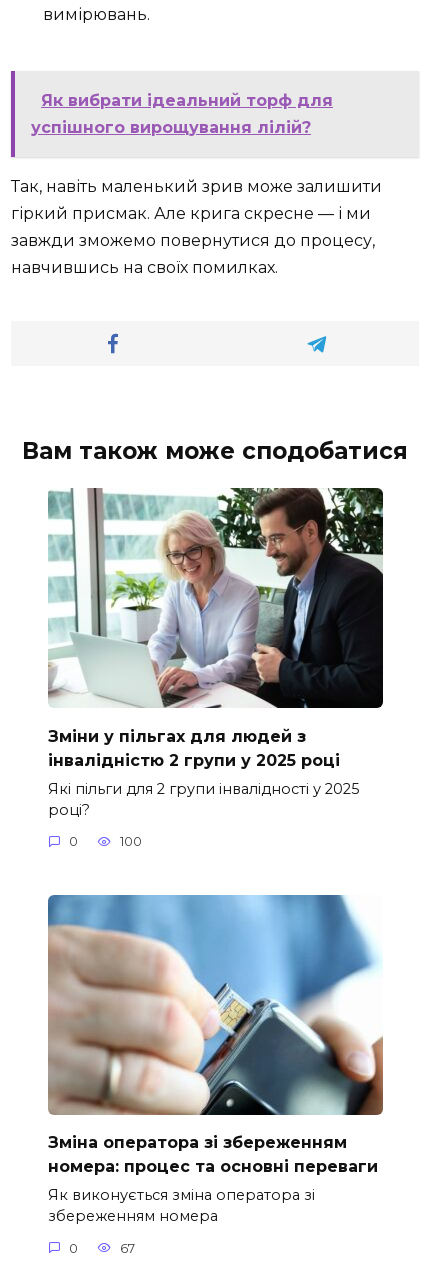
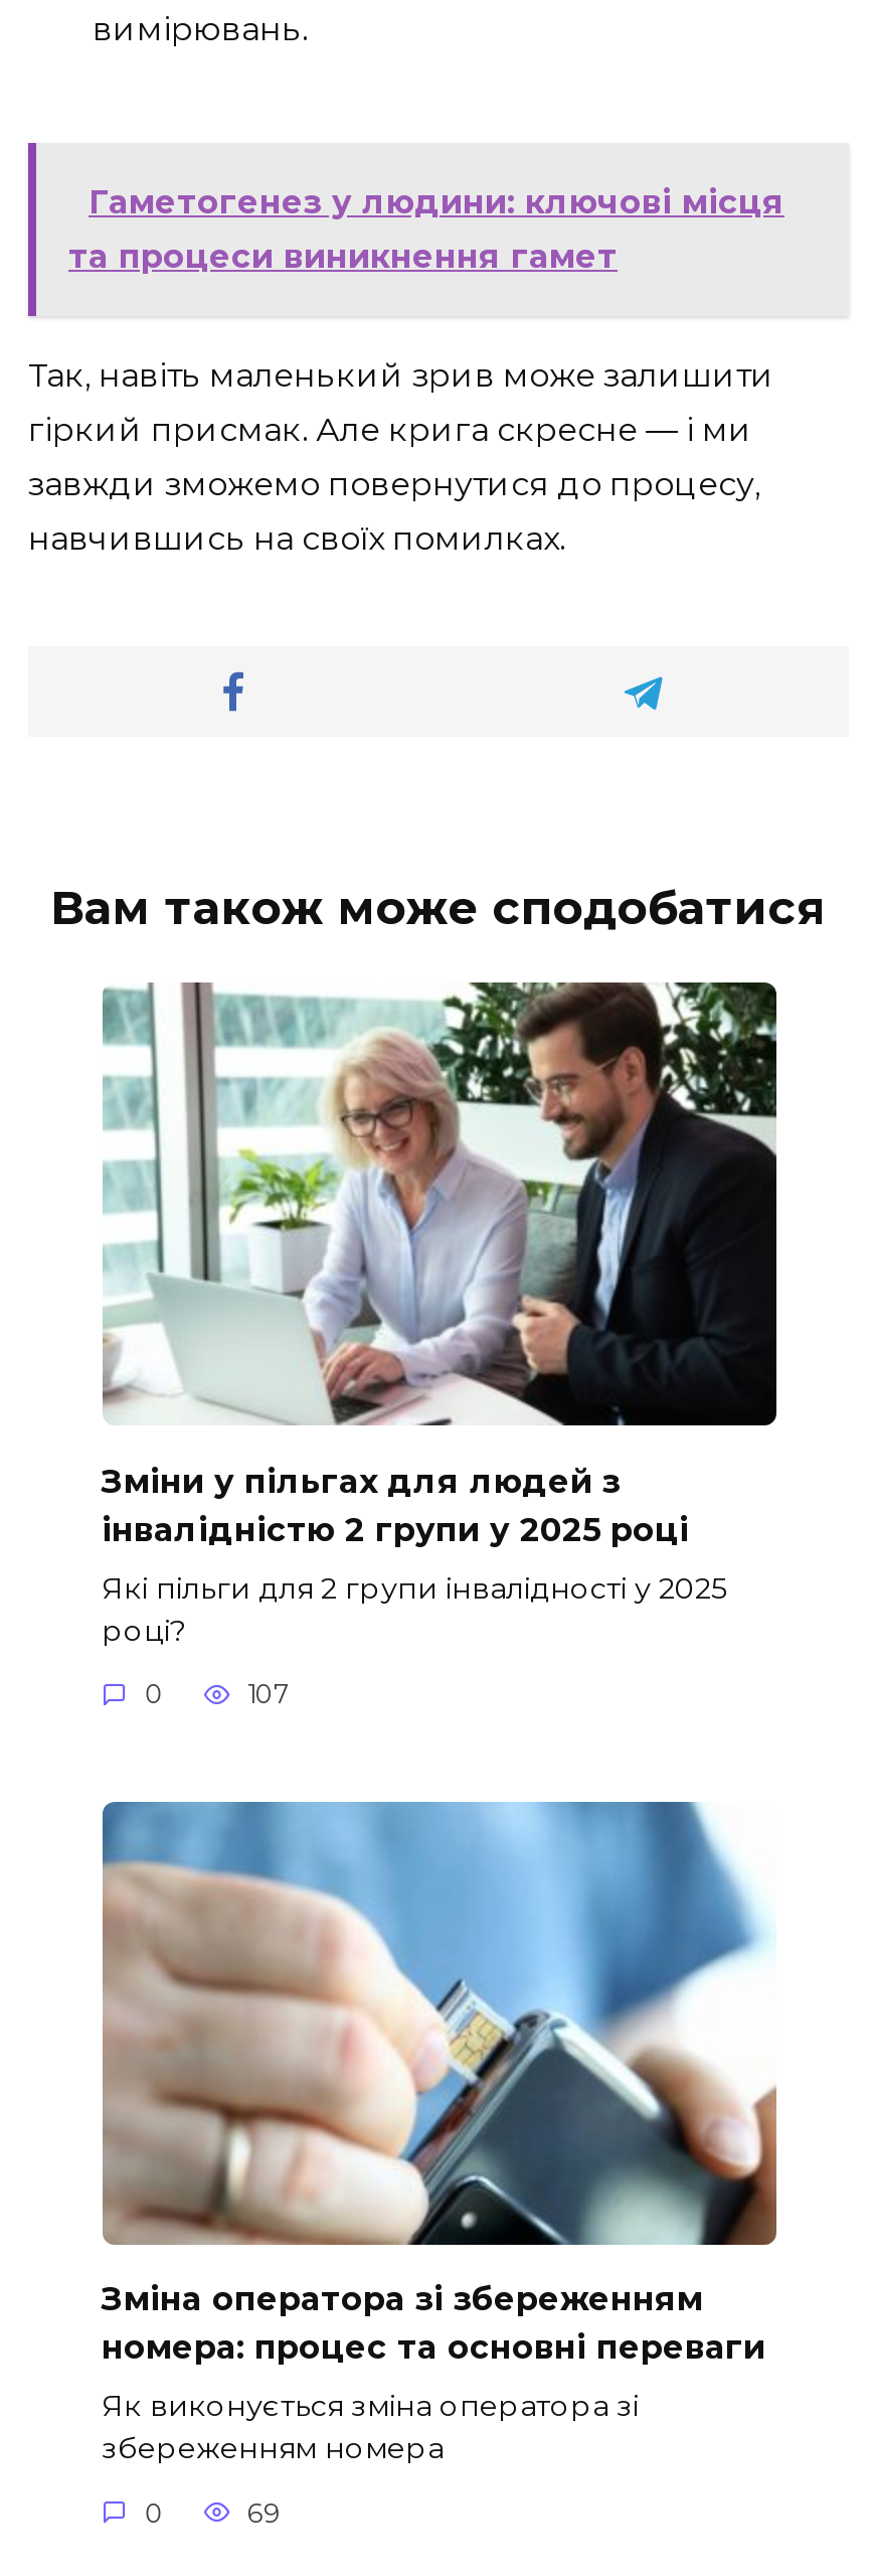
- Як вибрати ідеальний торф для
- успішного вирощування лілій?
+ Гаметогенез у людини: ключові місця
+ та процеси виникнення гамет

- 100
+ 107

- 67
+ 69
